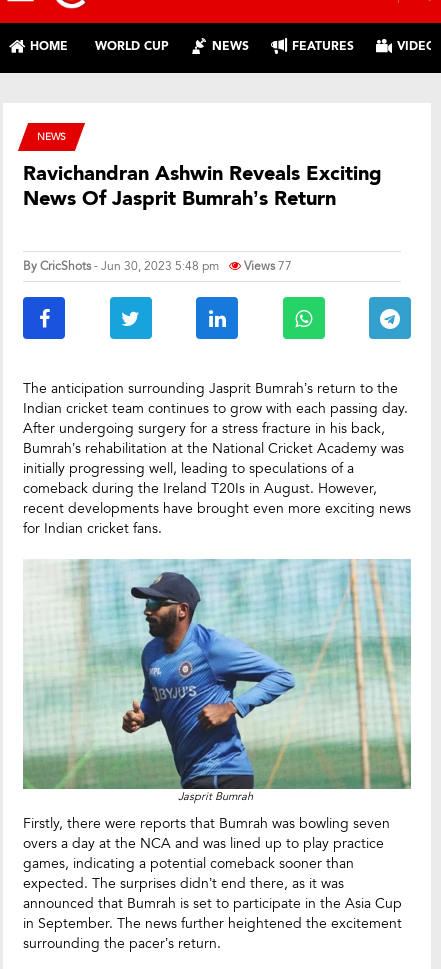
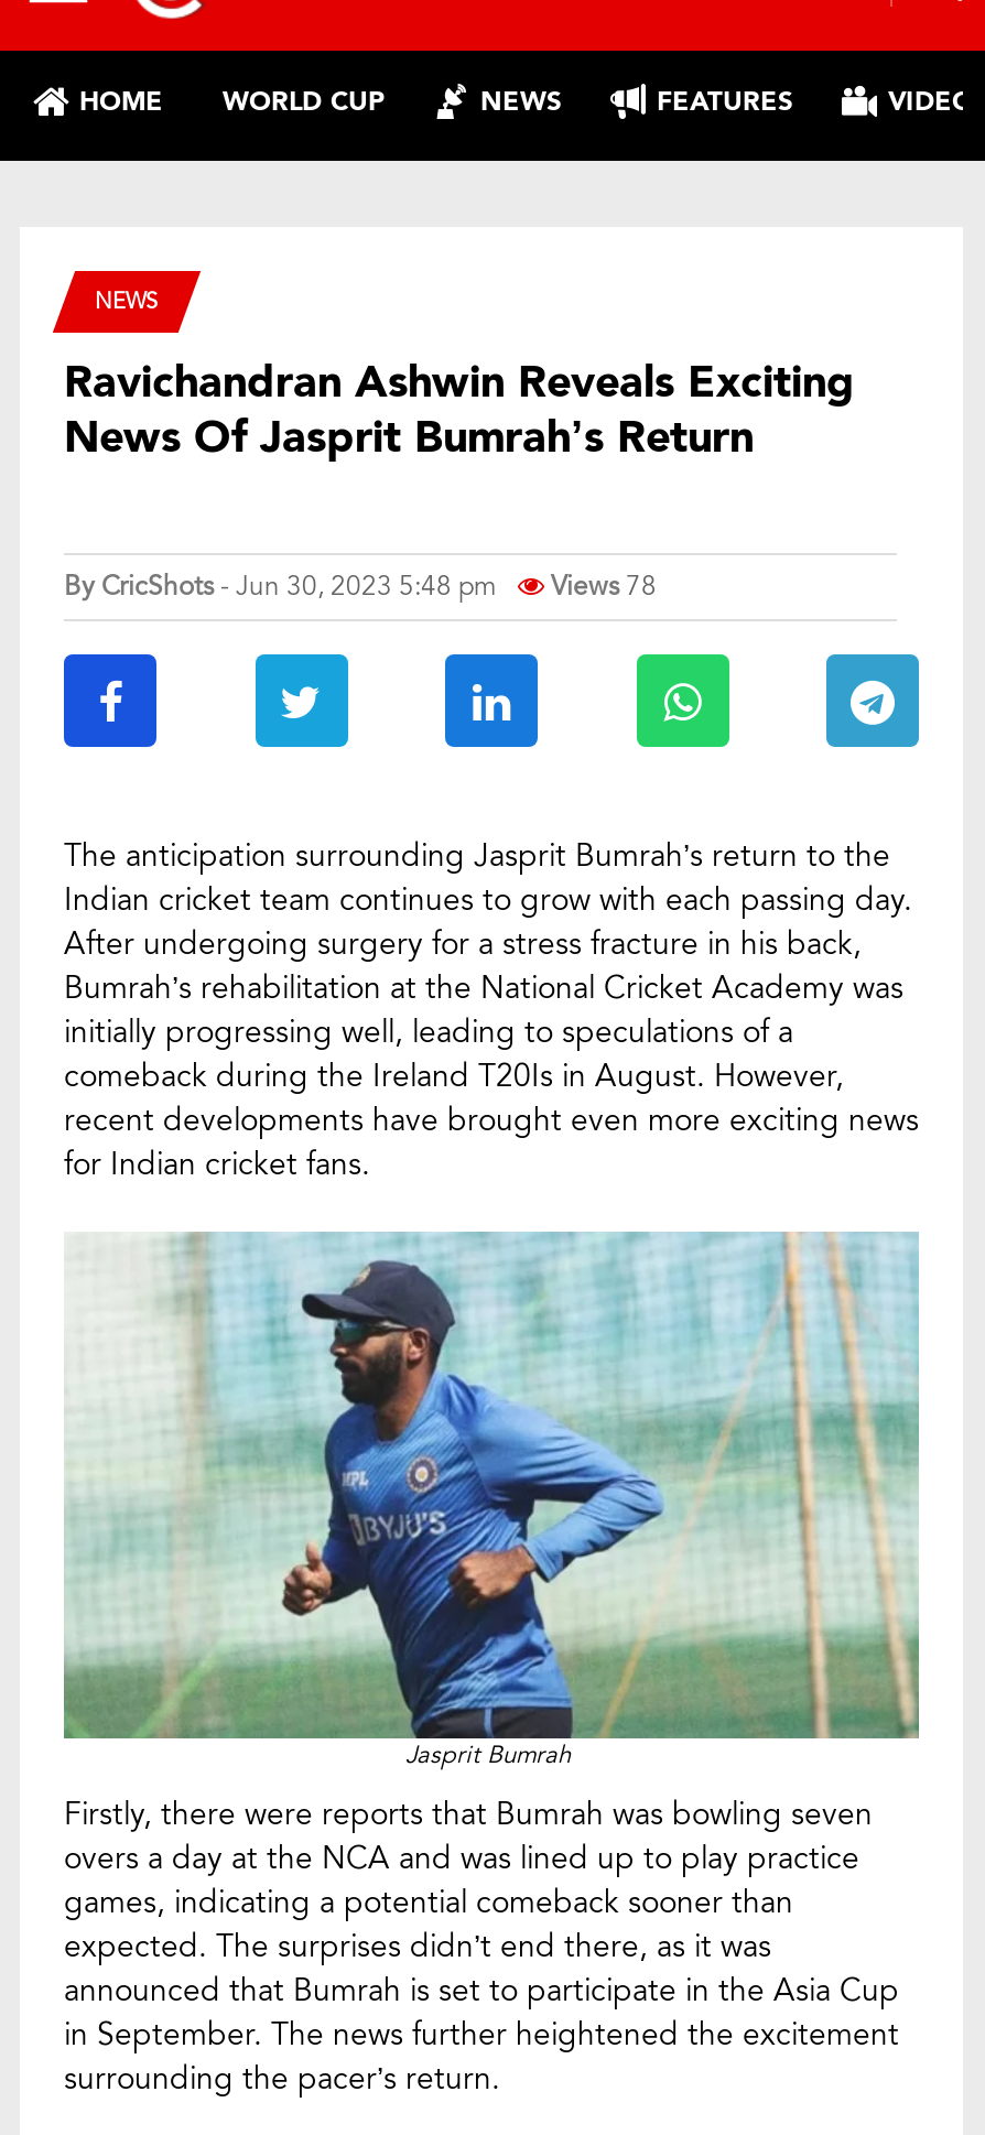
- By CricShots - Jun 30, 2023 5:48 pm Views 77
+ By CricShots - Jun 30, 2023 5:48 pm Views 78
